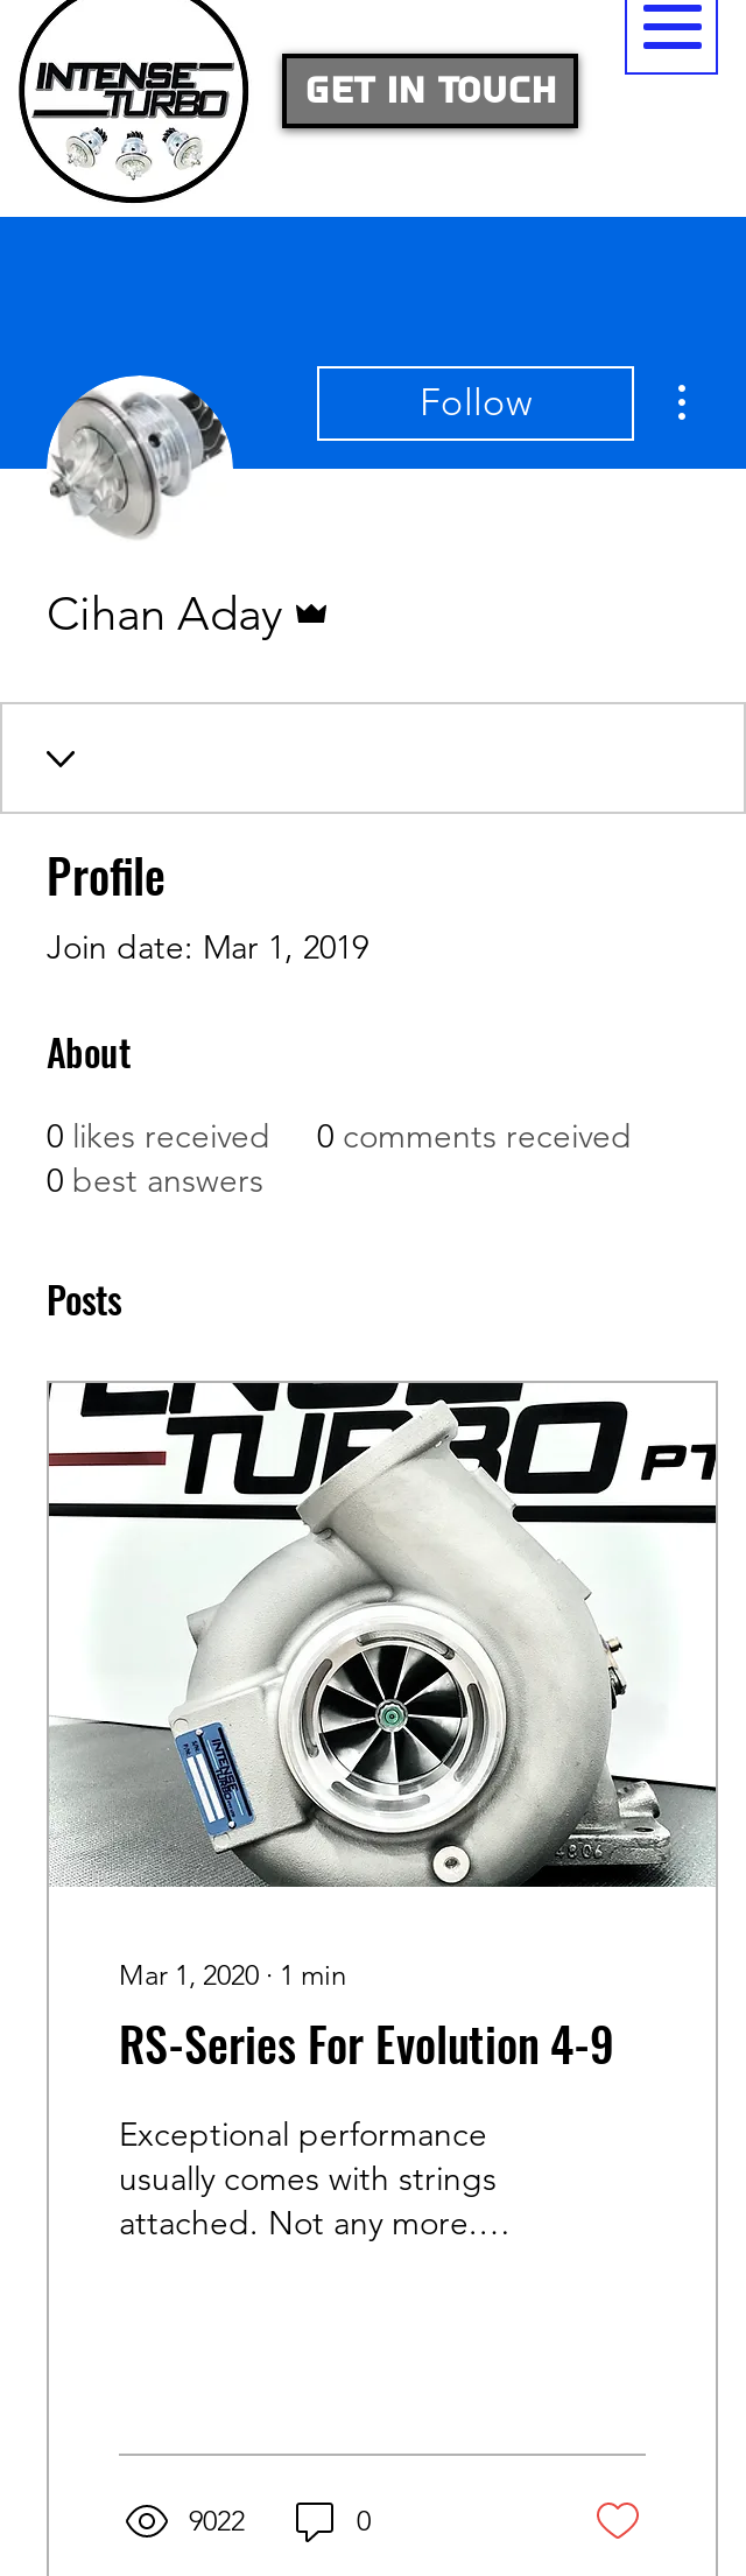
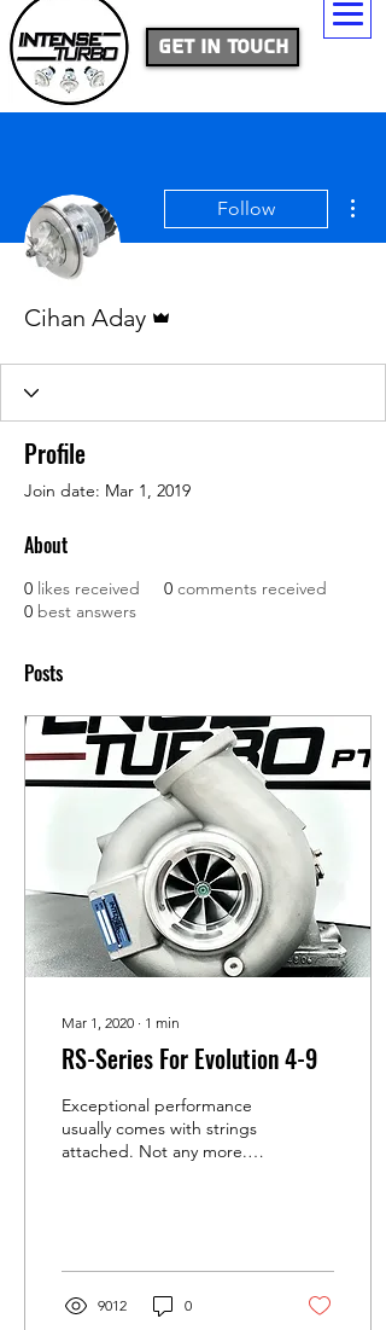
- 9022
+ 9012
